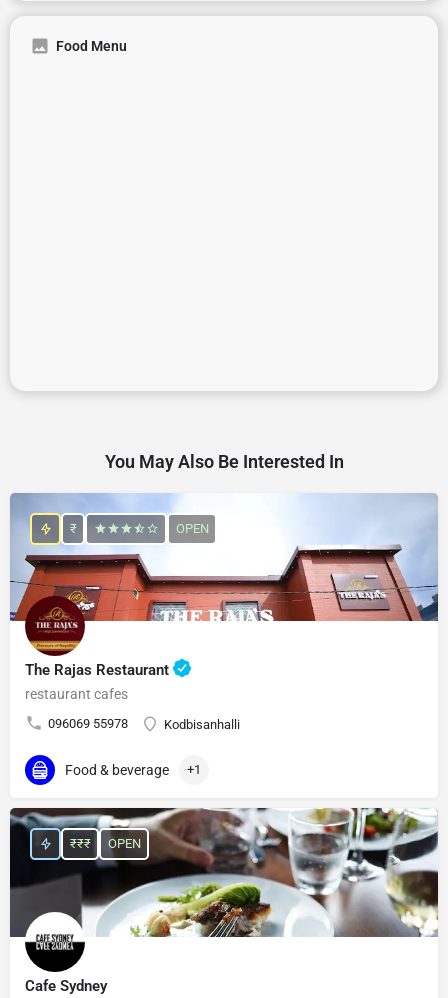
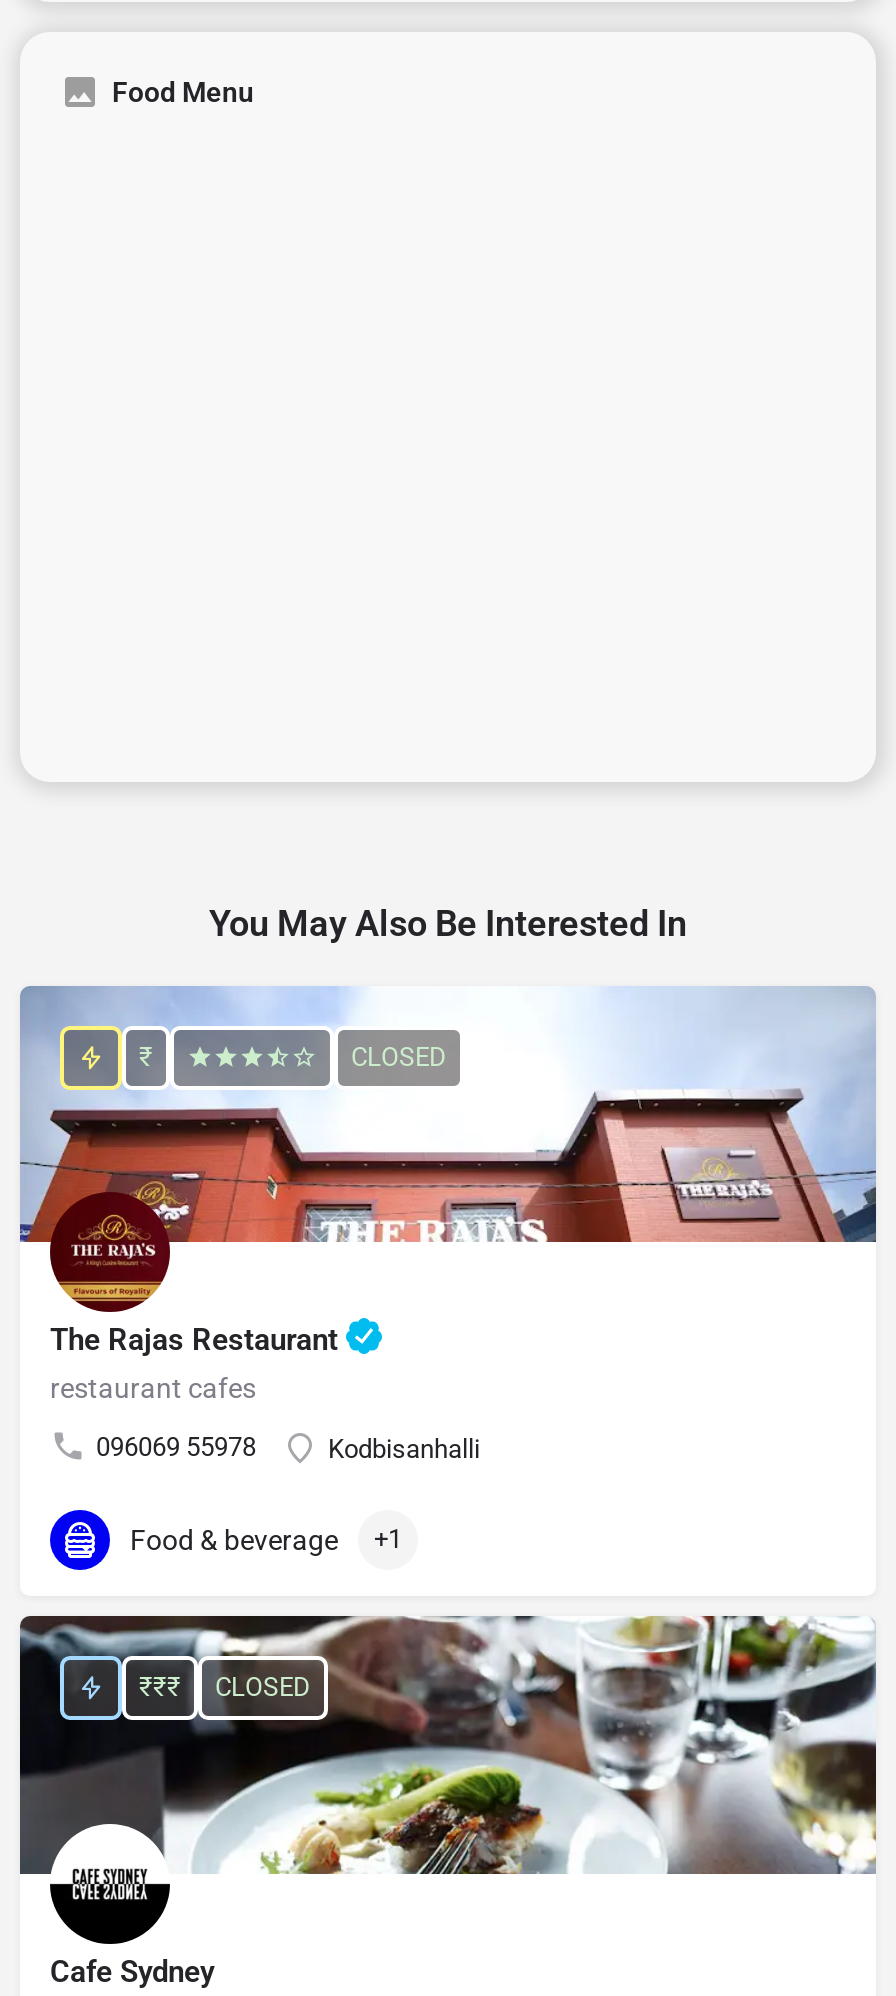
- OPEN
+ CLOSED

- OPEN
+ CLOSED
